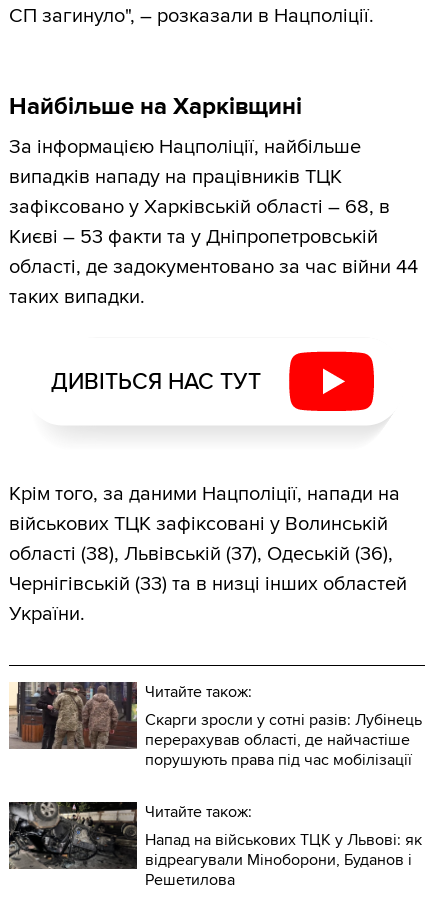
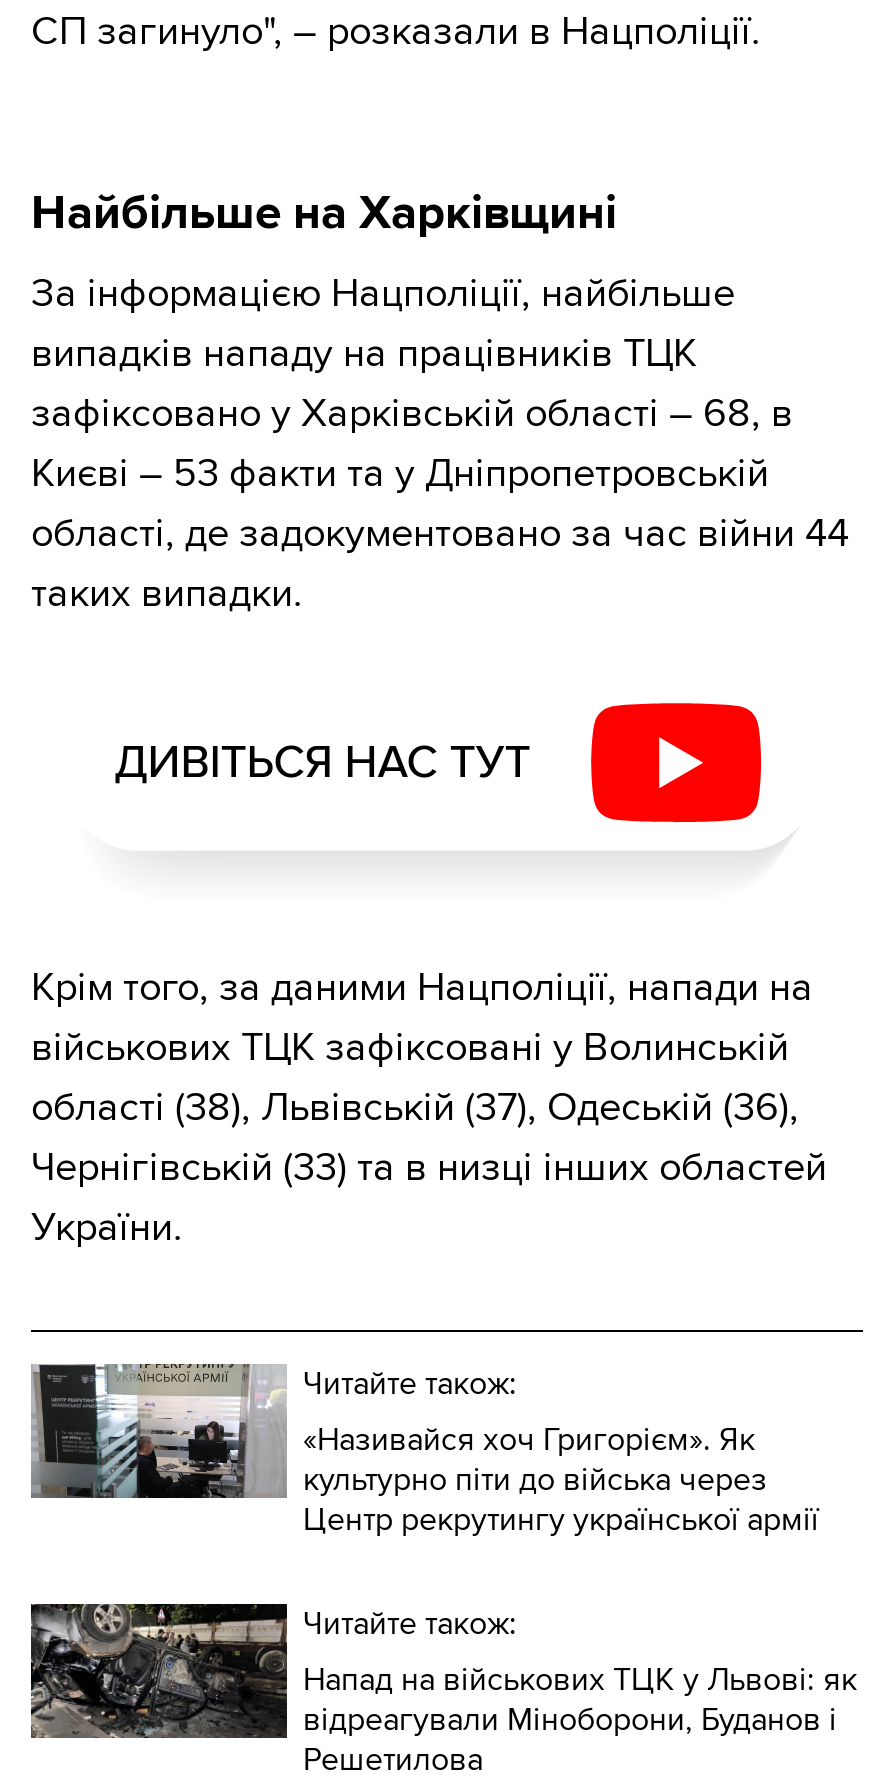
- [image]
- Скарги зросли у сотні разів: Лубінець
- перерахував області, де найчастіше
- порушують права під час мобілізації
+ [image]
+ «Називайся хоч Григорієм». Як
+ культурно піти до війська через
+ Центр рекрутингу української армії
